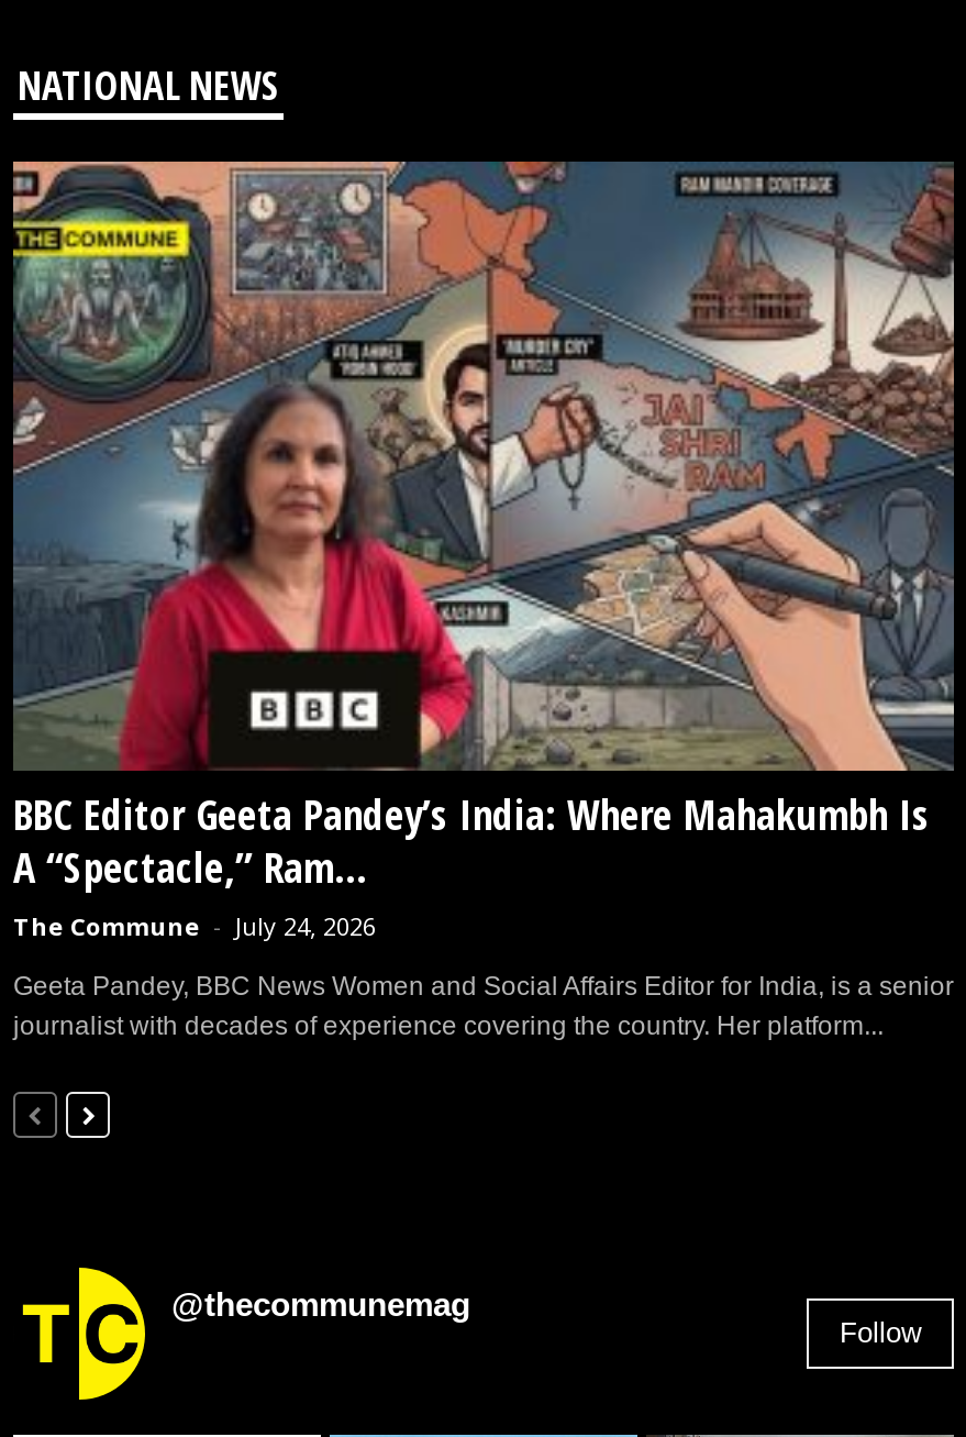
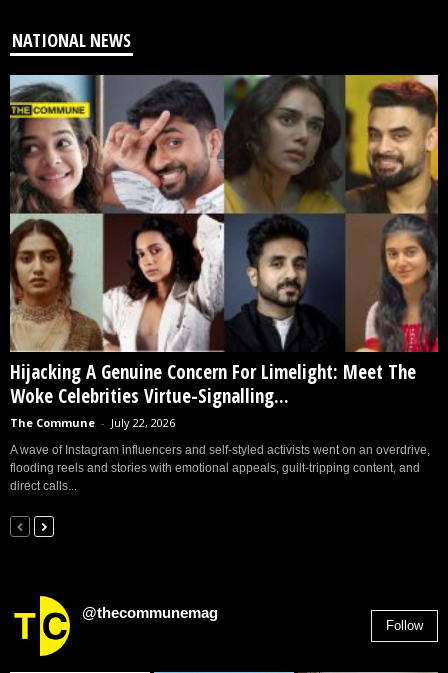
- [image]
- BBC Editor Geeta Pandey’s India: Where Mahakumbh Is
- A “Spectacle,” Ram...
- The Commune - July 24, 2026
+ [image]
+ Hijacking A Genuine Concern For Limelight: Meet The
+ Woke Celebrities Virtue-Signalling...
+ The Commune - July 22, 2026

- Geeta Pandey, BBC News Women and Social Affairs Editor for India, is a senior
- journalist with decades of experience covering the country. Her platform...
+ A wave of Instagram influencers and self-styled activists went on an overdrive,
+ flooding reels and stories with emotional appeals, guilt-tripping content, and
+ direct calls...
